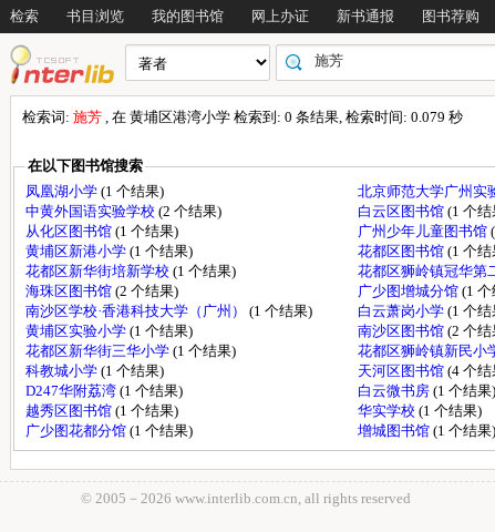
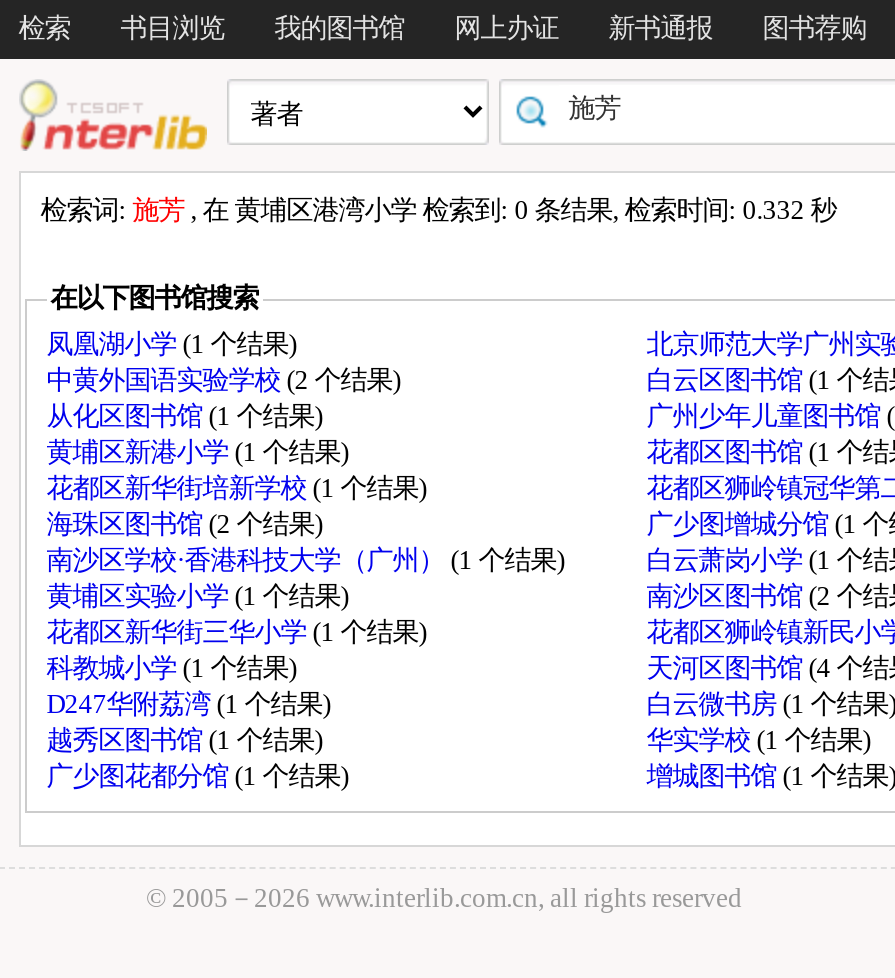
- 检索词:施芳, 在 黄埔区港湾小学 检索到: 0 条结果, 检索时间: 0.079 秒
+ 检索词:施芳, 在 黄埔区港湾小学 检索到: 0 条结果, 检索时间: 0.332 秒
